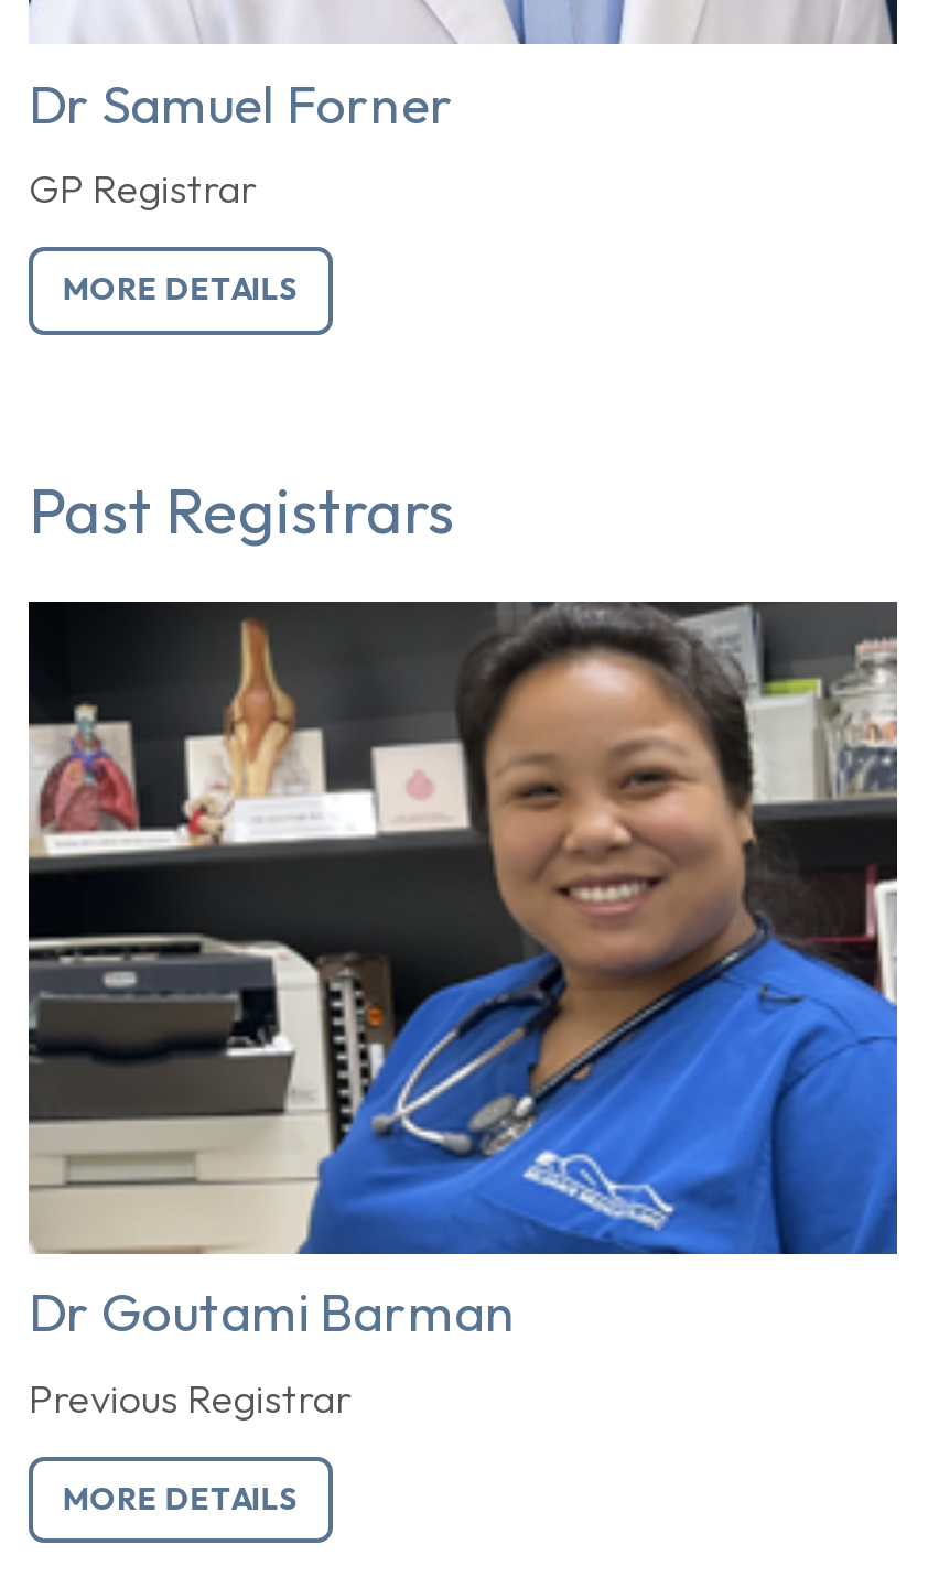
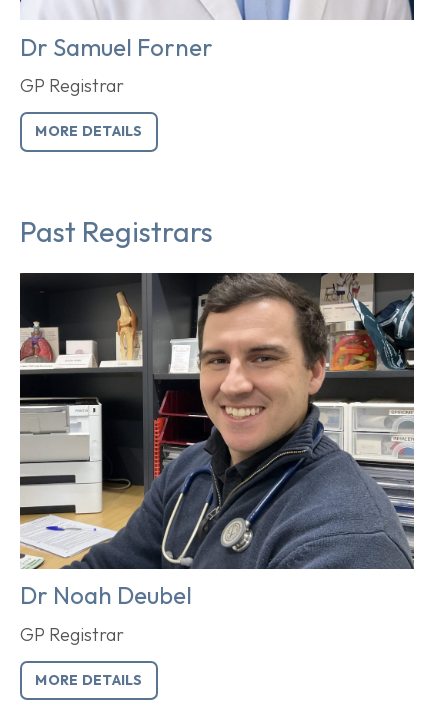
- [image]
- Dr Goutami Barman
+ [image]
+ Dr Noah Deubel

- Previous Registrar
+ GP Registrar
